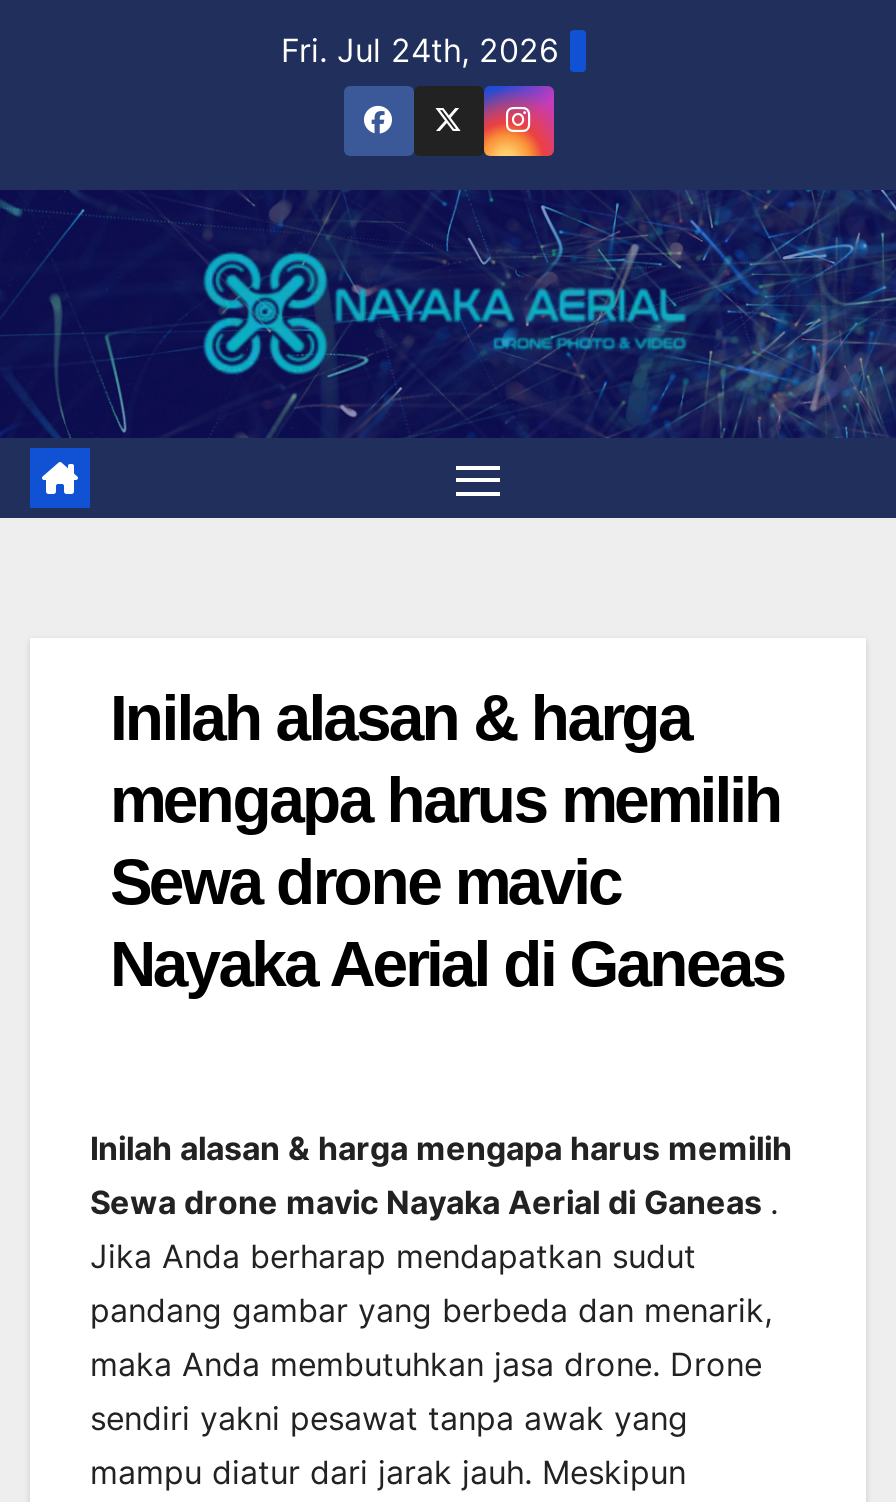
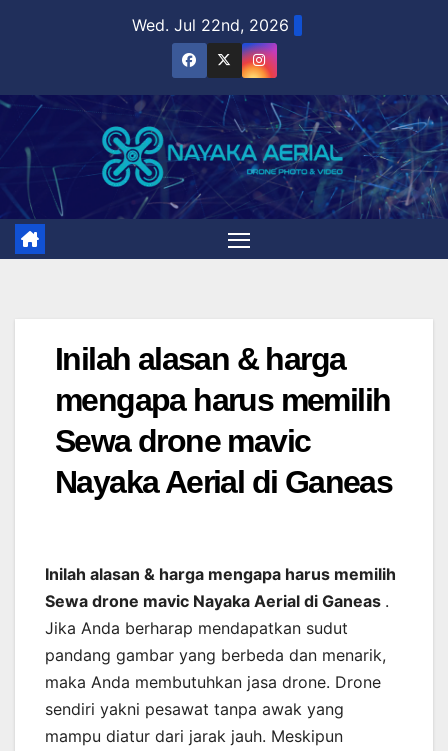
- Fri. Jul 24th, 2026
+ Wed. Jul 22nd, 2026
